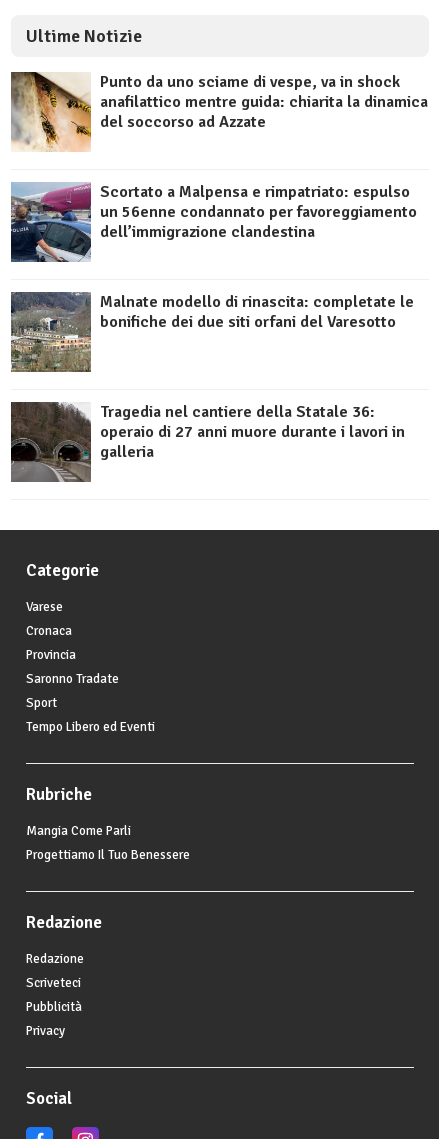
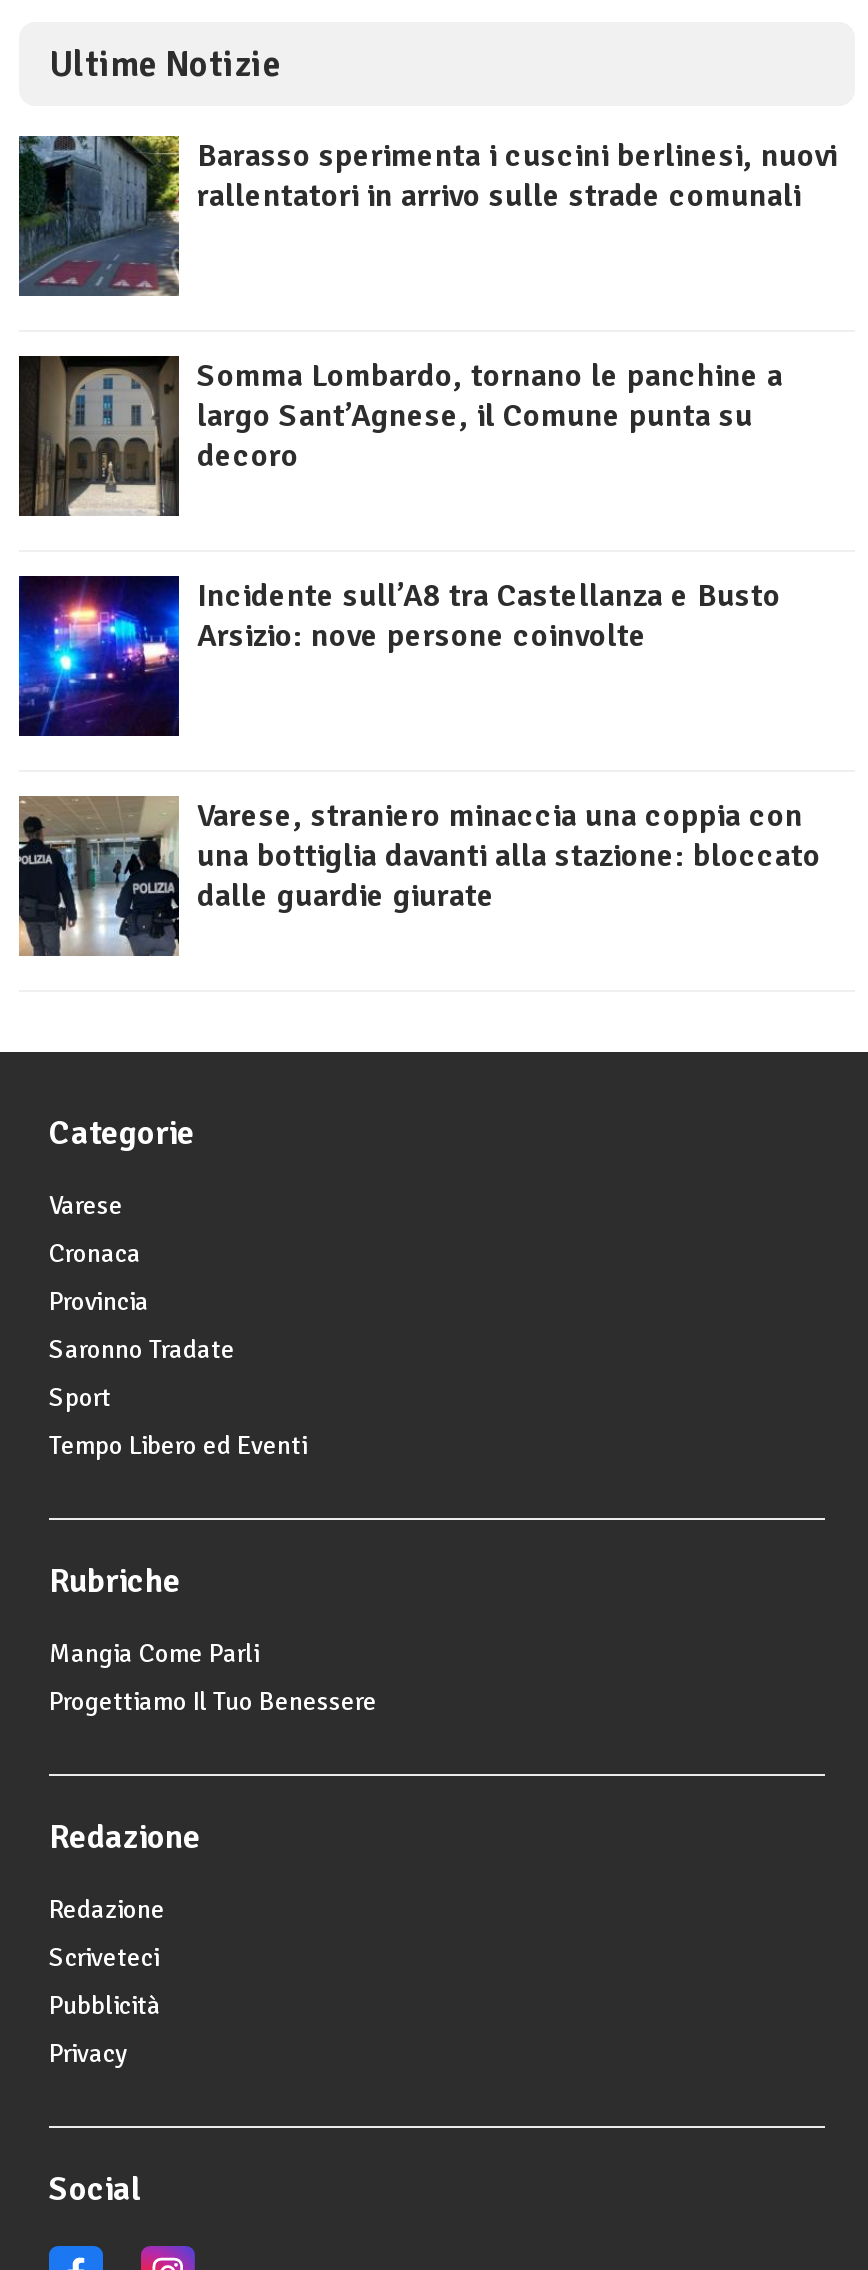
- [image]
- Punto da uno sciame di vespe, va in shock
- anafilattico mentre guida: chiarita la dinamica
- del soccorso ad Azzate
+ [image]
+ Barasso sperimenta i cuscini berlinesi, nuovi
+ rallentatori in arrivo sulle strade comunali

- [image]
- Scortato a Malpensa e rimpatriato: espulso
- un 56enne condannato per favoreggiamento
- dell’immigrazione clandestina
+ [image]
+ Somma Lombardo, tornano le panchine a
+ largo Sant’Agnese, il Comune punta su
+ decoro

- [image]
- Malnate modello di rinascita: completate le
- bonifiche dei due siti orfani del Varesotto
+ [image]
+ Incidente sull’A8 tra Castellanza e Busto
+ Arsizio: nove persone coinvolte

- [image]
- Tragedia nel cantiere della Statale 36:
- operaio di 27 anni muore durante i lavori in
- galleria
+ [image]
+ Varese, straniero minaccia una coppia con
+ una bottiglia davanti alla stazione: bloccato
+ dalle guardie giurate
